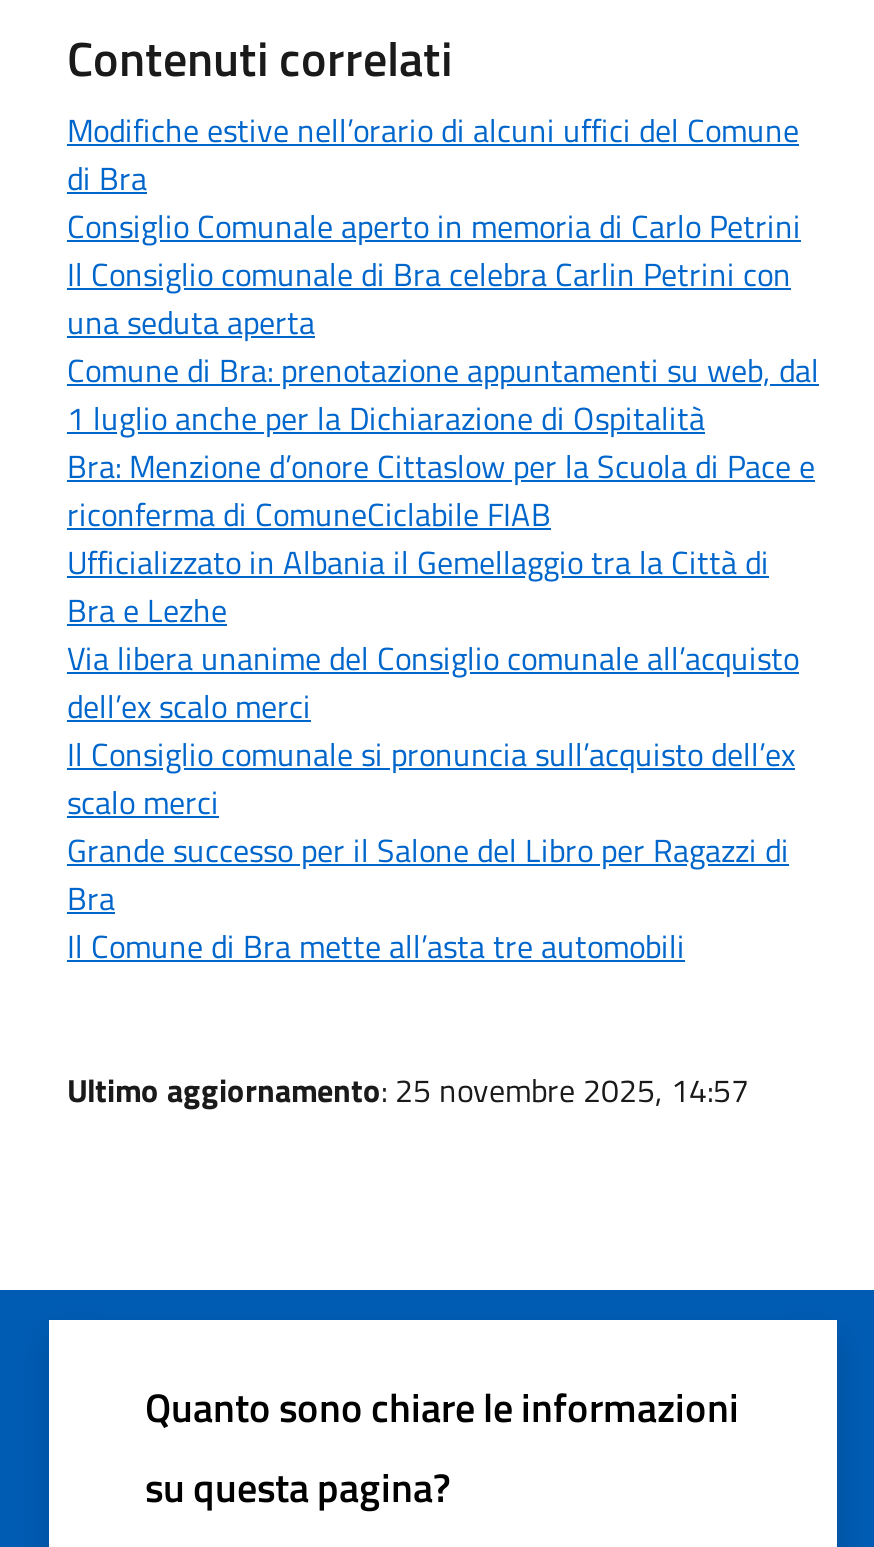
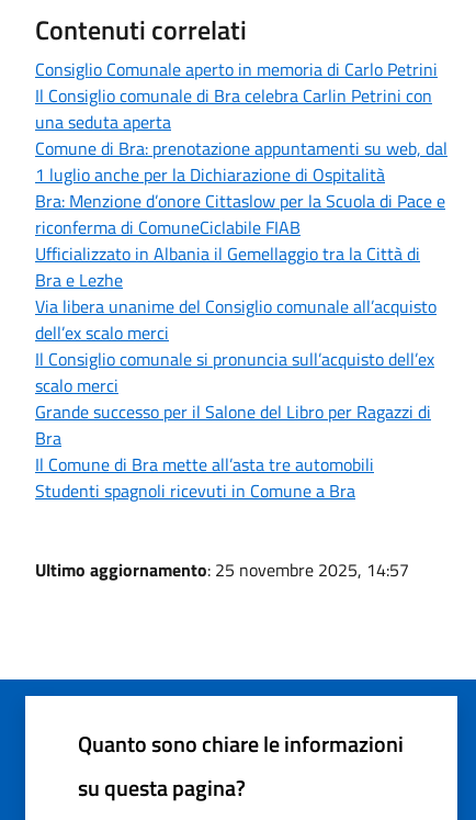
- Modifiche estive nell’orario di alcuni uffici del Comune
- di Bra

moved up: Consiglio Comunale aperto in memoria di Carlo Petrini | Il Consiglio comunale di Bra celebra Carlin Petrini con | una seduta aperta | ... | Bra | Il Comune di Bra mette all’asta tre automobili

+ Studenti spagnoli ricevuti in Comune a Bra
